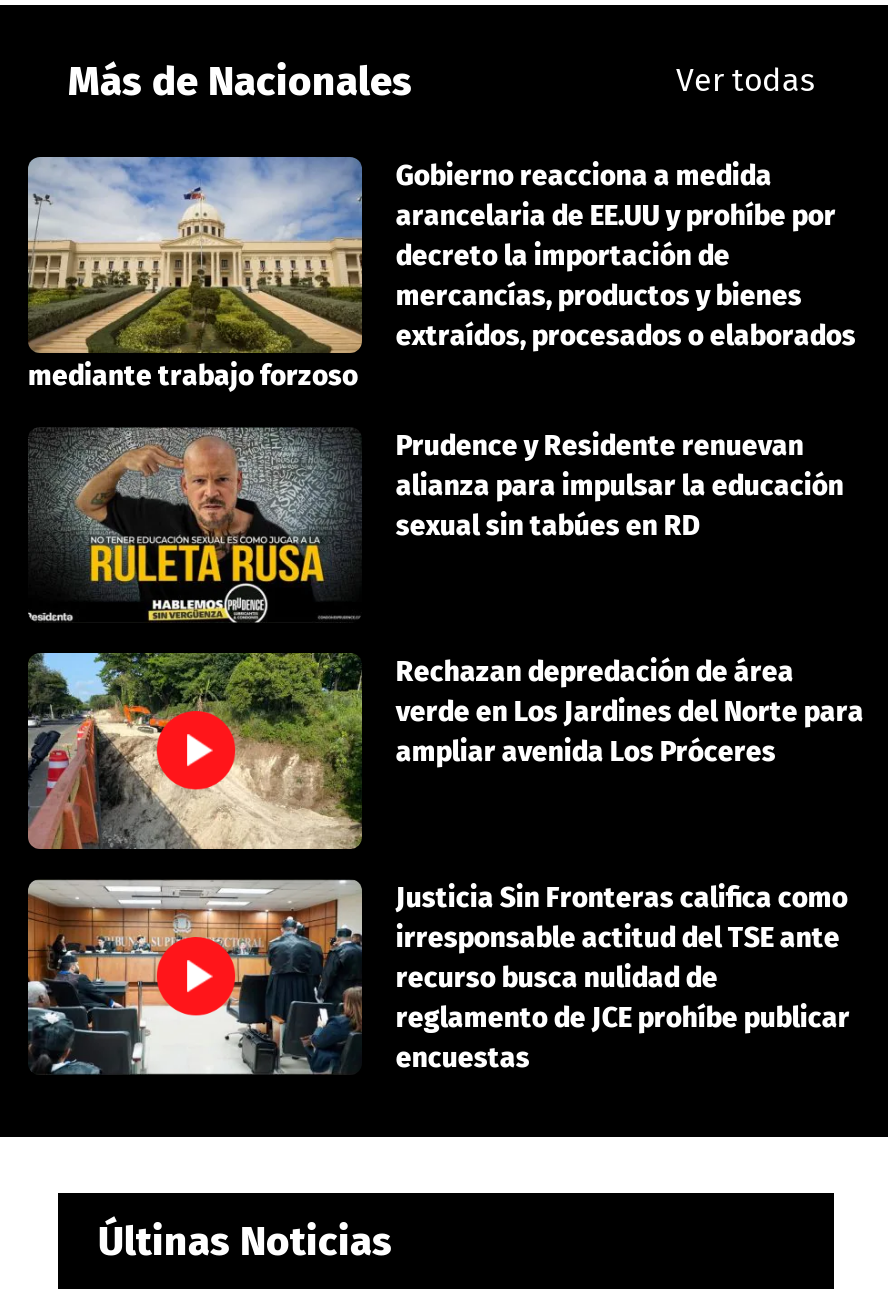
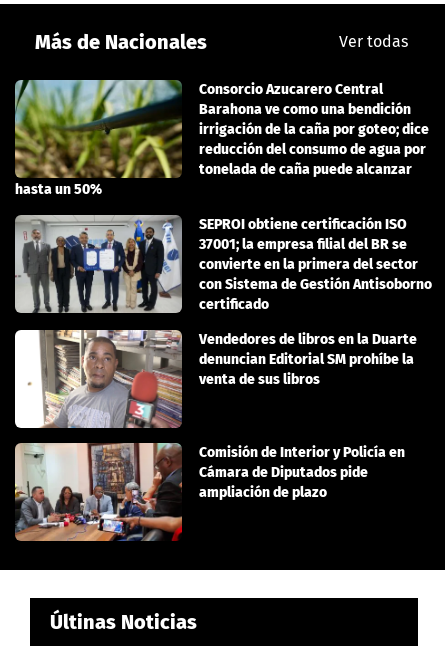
- [image]
- Gobierno reacciona a medida
- arancelaria de EE.UU y prohíbe por
- decreto la importación de
- mercancías, productos y bienes
- extraídos, procesados o elaborados
- mediante trabajo forzoso
+ [image]
+ Consorcio Azucarero Central
+ Barahona ve como una bendición
+ irrigación de la caña por goteo; dice
+ reducción del consumo de agua por
+ tonelada de caña puede alcanzar
+ hasta un 50%

- [image]
- Prudence y Residente renuevan
- alianza para impulsar la educación
- sexual sin tabúes en RD
+ [image]
+ SEPROI obtiene certificación ISO
+ 37001; la empresa filial del BR se
+ convierte en la primera del sector
+ con Sistema de Gestión Antisoborno
+ certificado

- [image]
- Rechazan depredación de área
- verde en Los Jardines del Norte para
- ampliar avenida Los Próceres
+ [image]
+ Vendedores de libros en la Duarte
+ denuncian Editorial SM prohíbe la
+ venta de sus libros

- [image]
- Justicia Sin Fronteras califica como
- irresponsable actitud del TSE ante
- recurso busca nulidad de
- reglamento de JCE prohíbe publicar
- encuestas
+ [image]
+ Comisión de Interior y Policía en
+ Cámara de Diputados pide
+ ampliación de plazo
